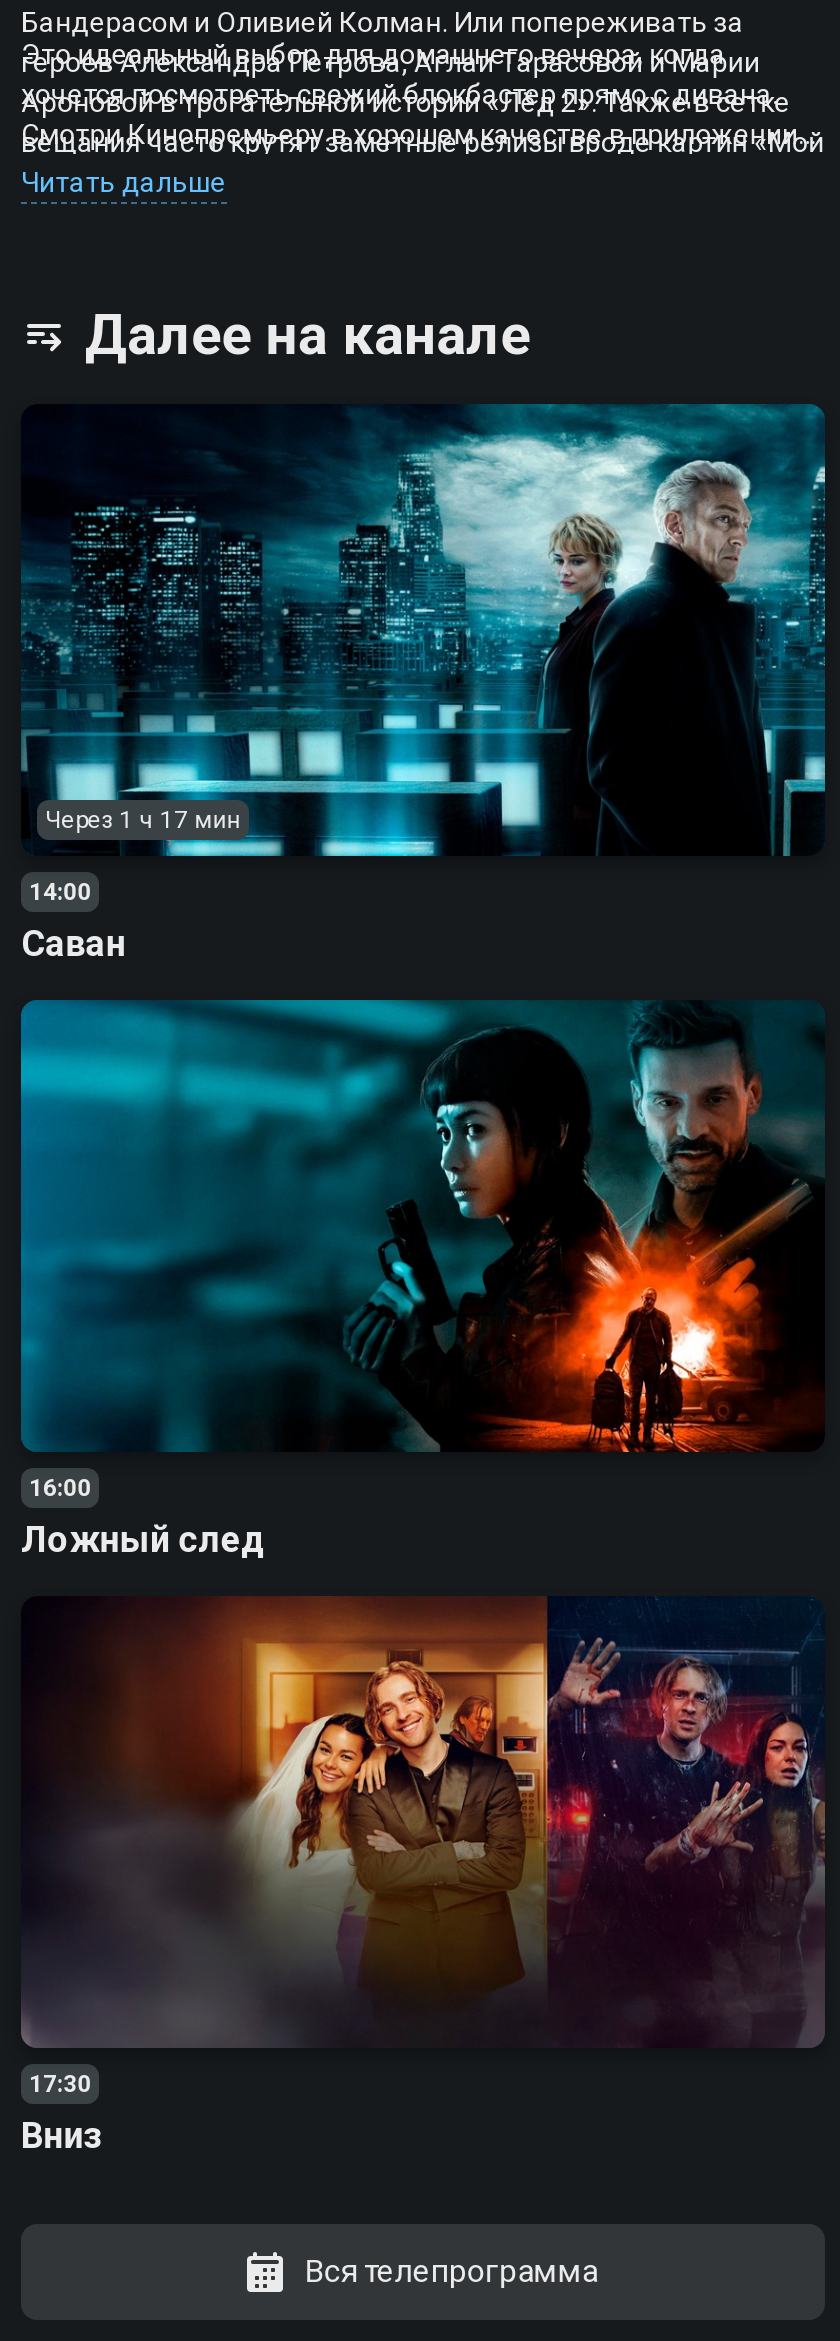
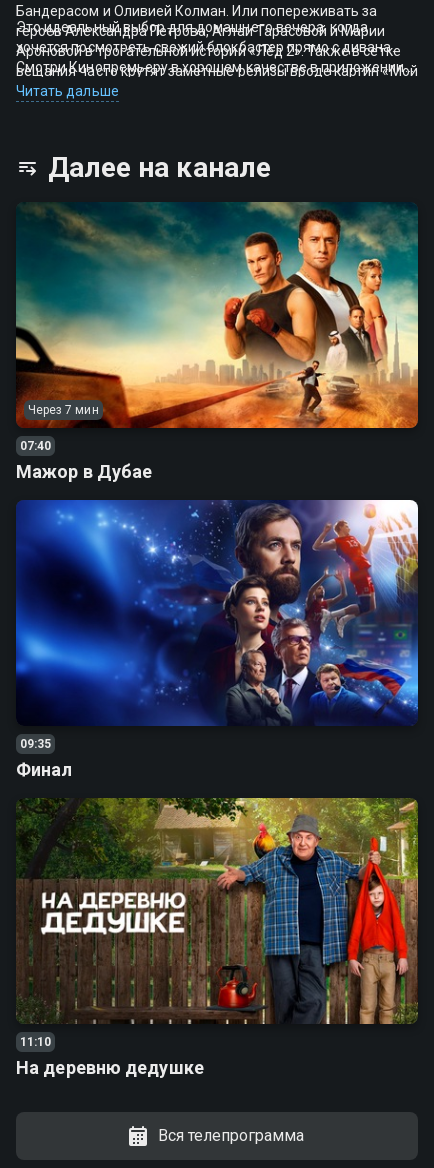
- [image]
- Через 1 ч 17 мин
+ [image]
+ Через 7 мин

- 14:00
- Саван
+ 07:40
+ Мажор в Дубае

- [image]
- 16:00
- Ложный след
+ [image]
+ 09:35
+ Финал

- [image]
- 17:30
- Вниз
+ [image]
+ 11:10
+ На деревню дедушке
